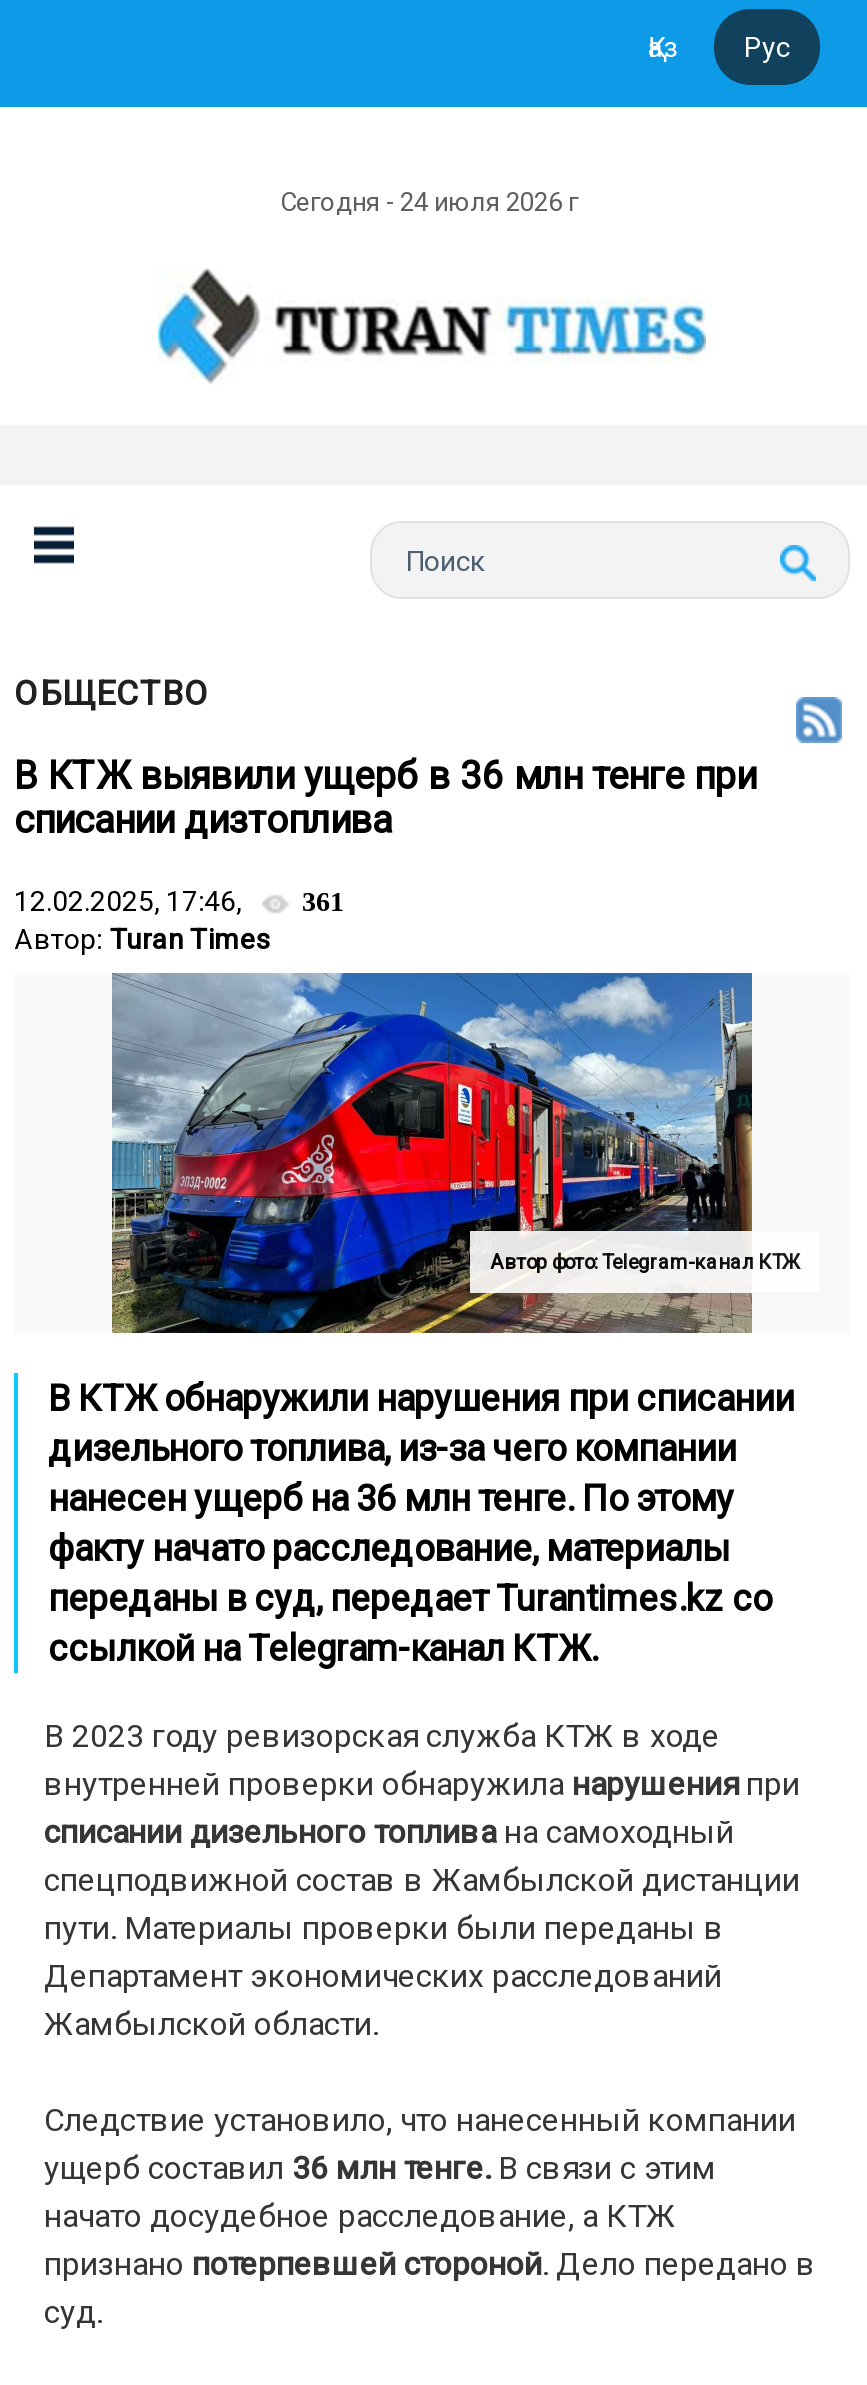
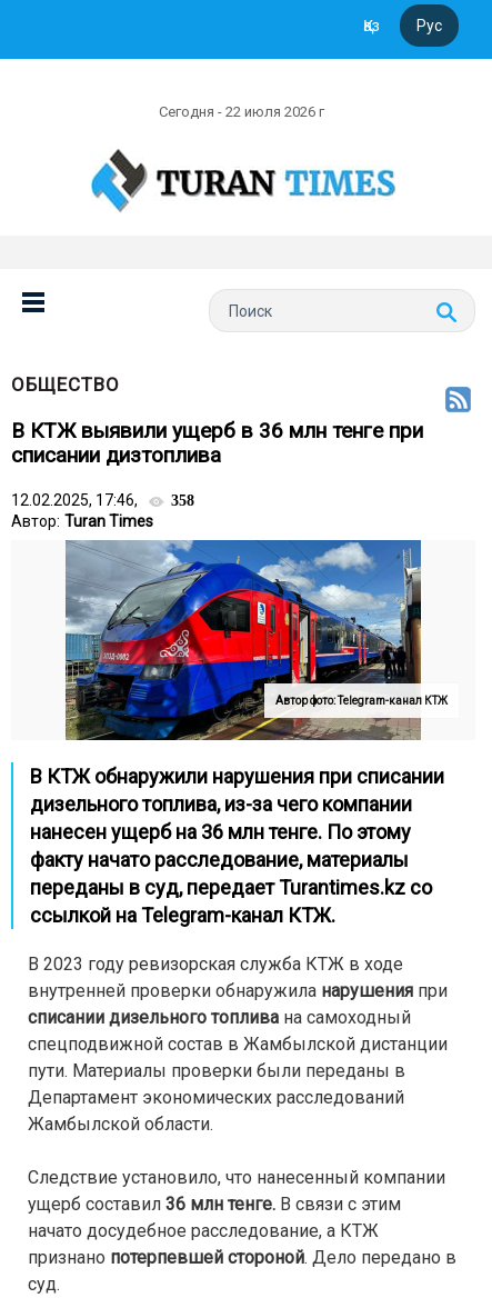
- Сегодня - 24 июля 2026 г
+ Сегодня - 22 июля 2026 г

- 12.02.2025, 17:46, 361
+ 12.02.2025, 17:46, 358
